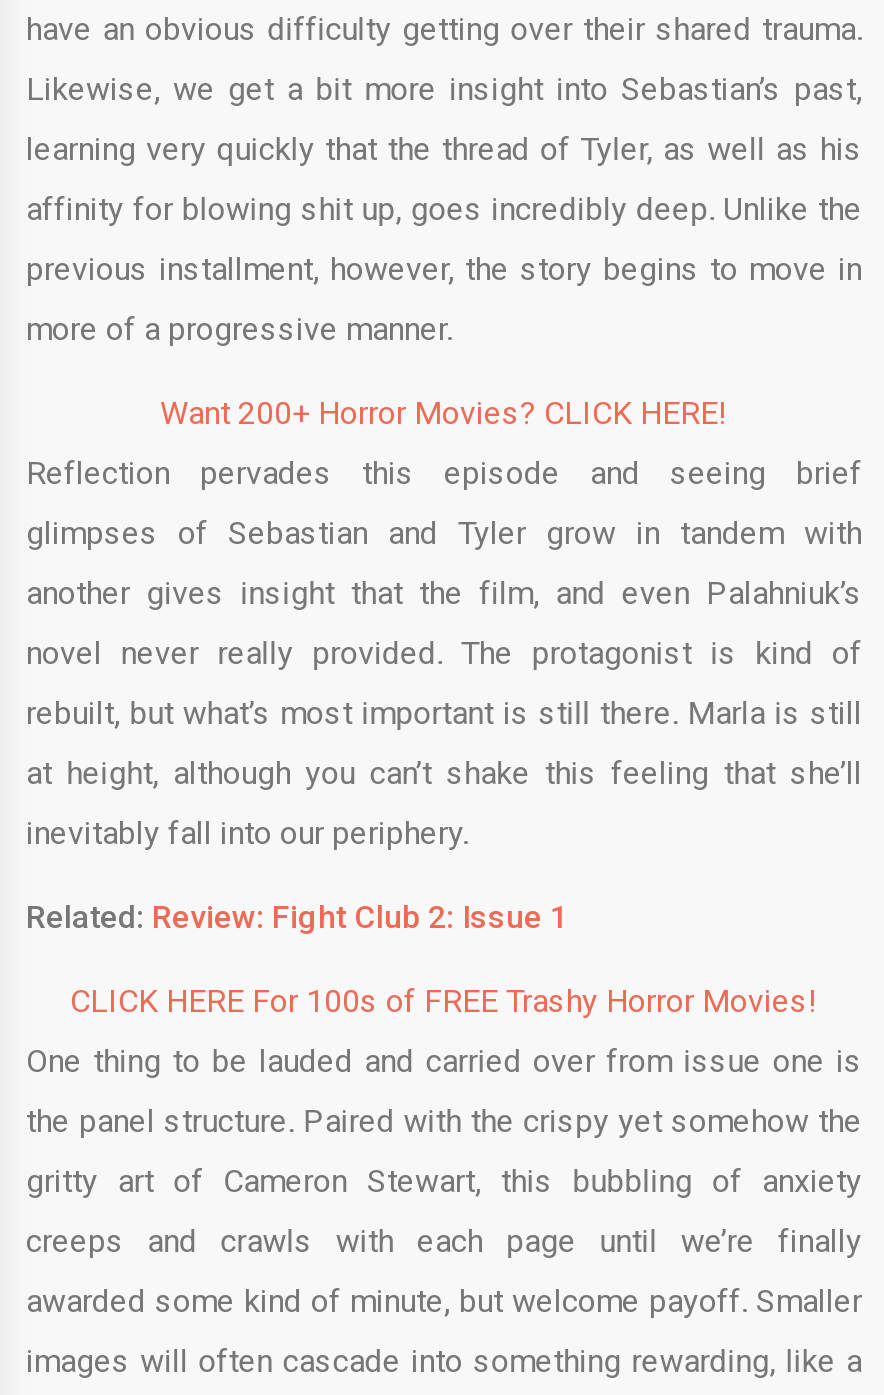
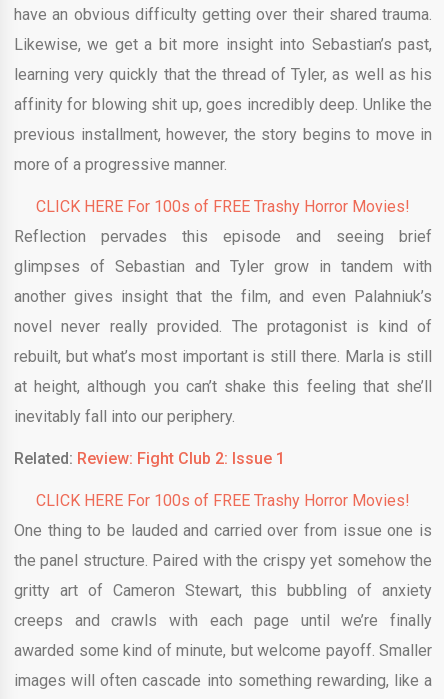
- Want 200+ Horror Movies? CLICK HERE!
+ CLICK HERE For 100s of FREE Trashy Horror Movies!
